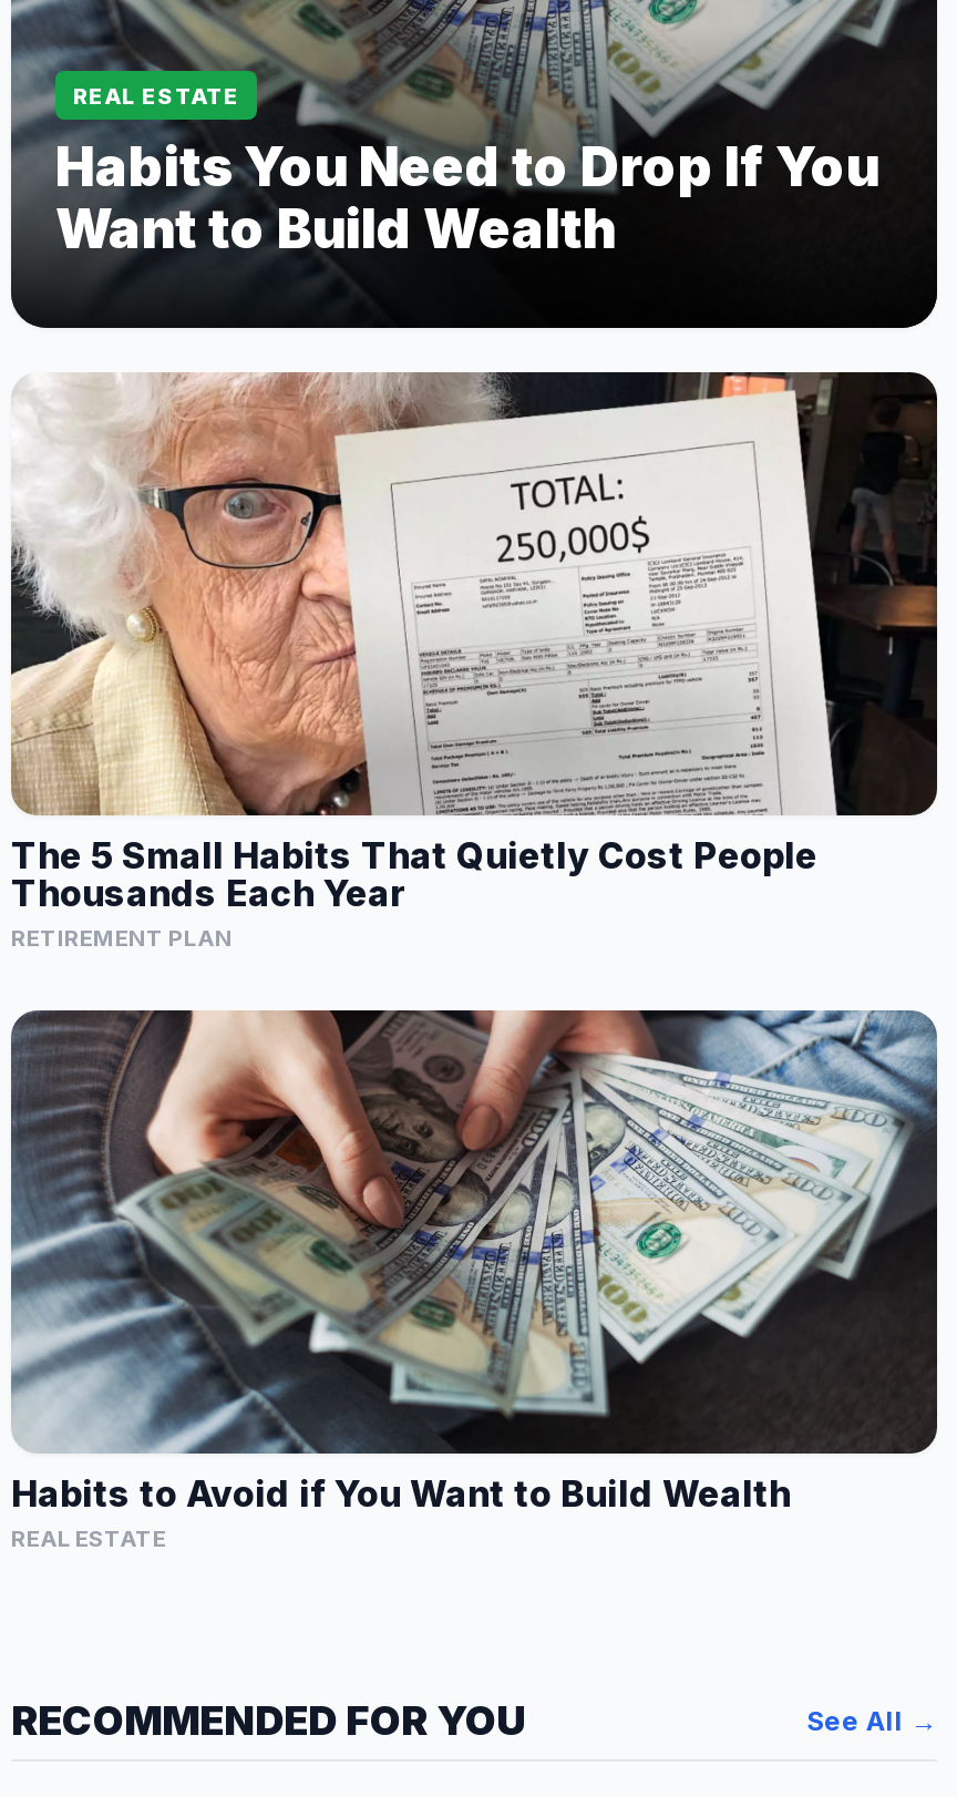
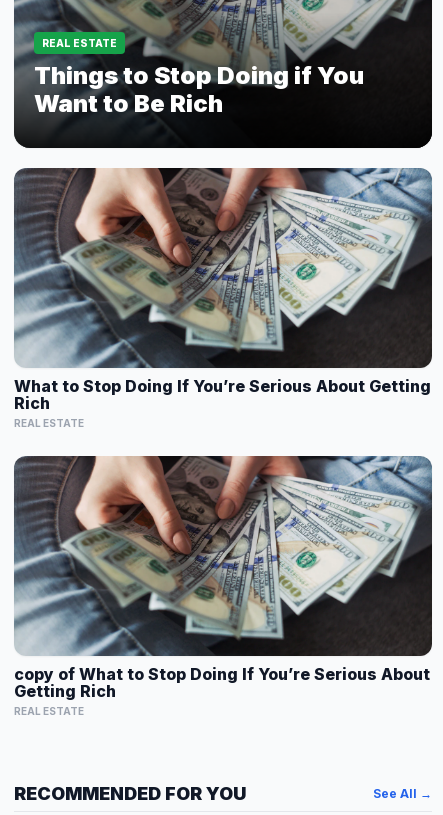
- Habits You Need to Drop If You
- Want to Build Wealth
+ Things to Stop Doing if You
+ Want to Be Rich

- [image]
- The 5 Small Habits That Quietly Cost People
- Thousands Each Year
- RETIREMENT PLAN
+ [image]
+ What to Stop Doing If You’re Serious About Getting
+ Rich
+ REAL ESTATE

- Habits to Avoid if You Want to Build Wealth
+ copy of What to Stop Doing If You’re Serious About
+ Getting Rich
